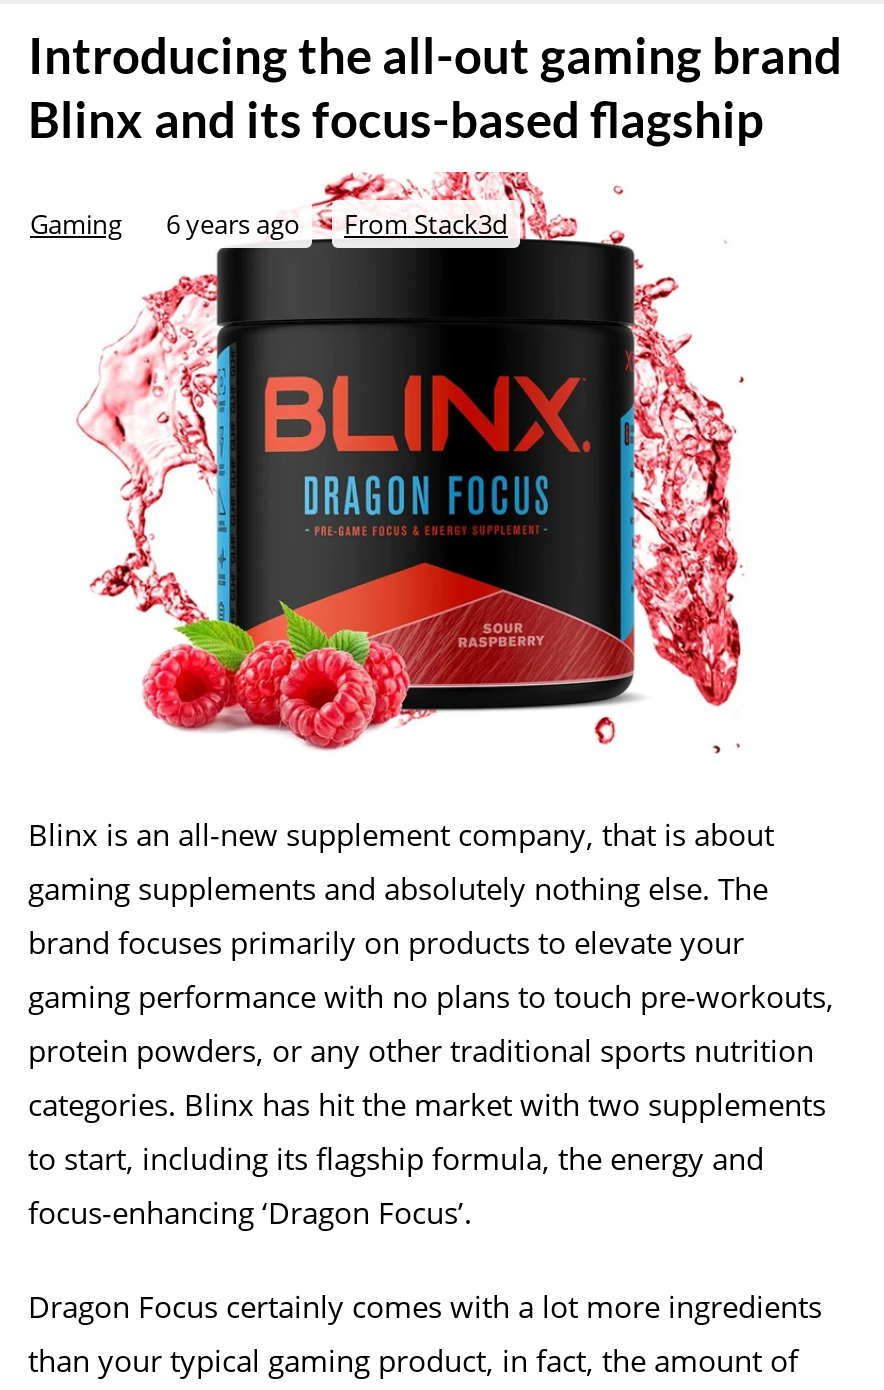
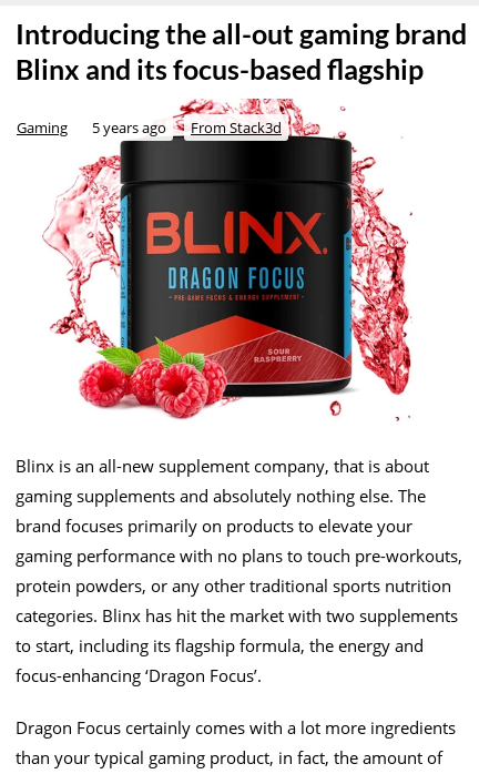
- Gaming 6 years ago From Stack3d
+ Gaming 5 years ago From Stack3d
